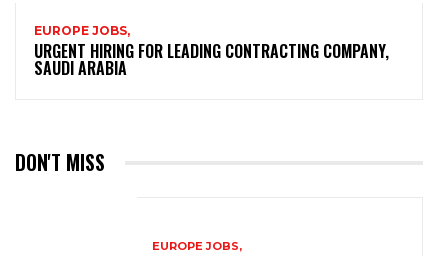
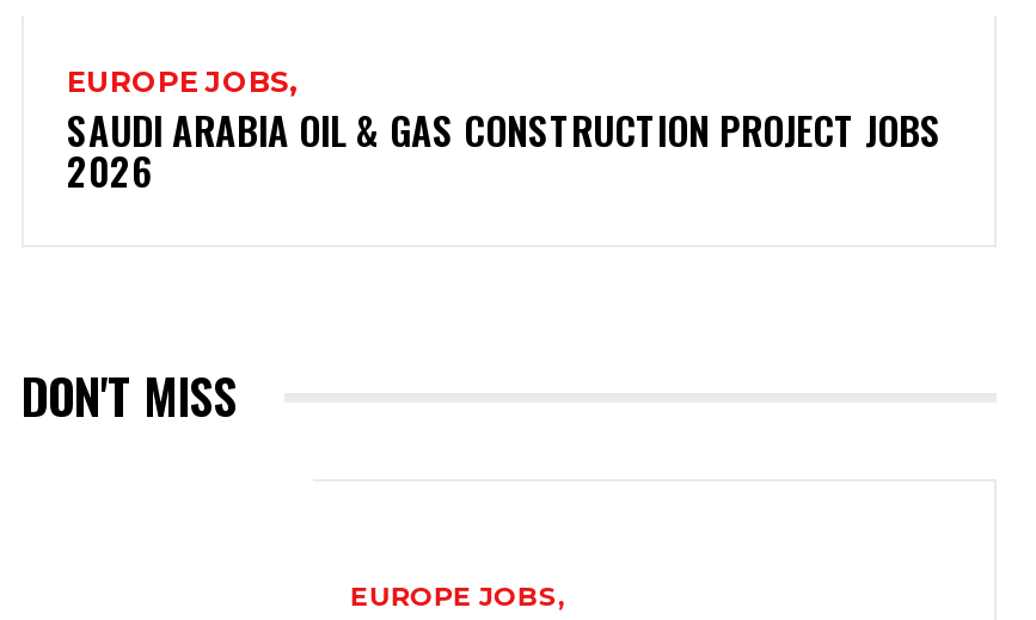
- URGENT HIRING FOR LEADING CONTRACTING COMPANY,
- SAUDI ARABIA
+ SAUDI ARABIA OIL & GAS CONSTRUCTION PROJECT JOBS
+ 2026
